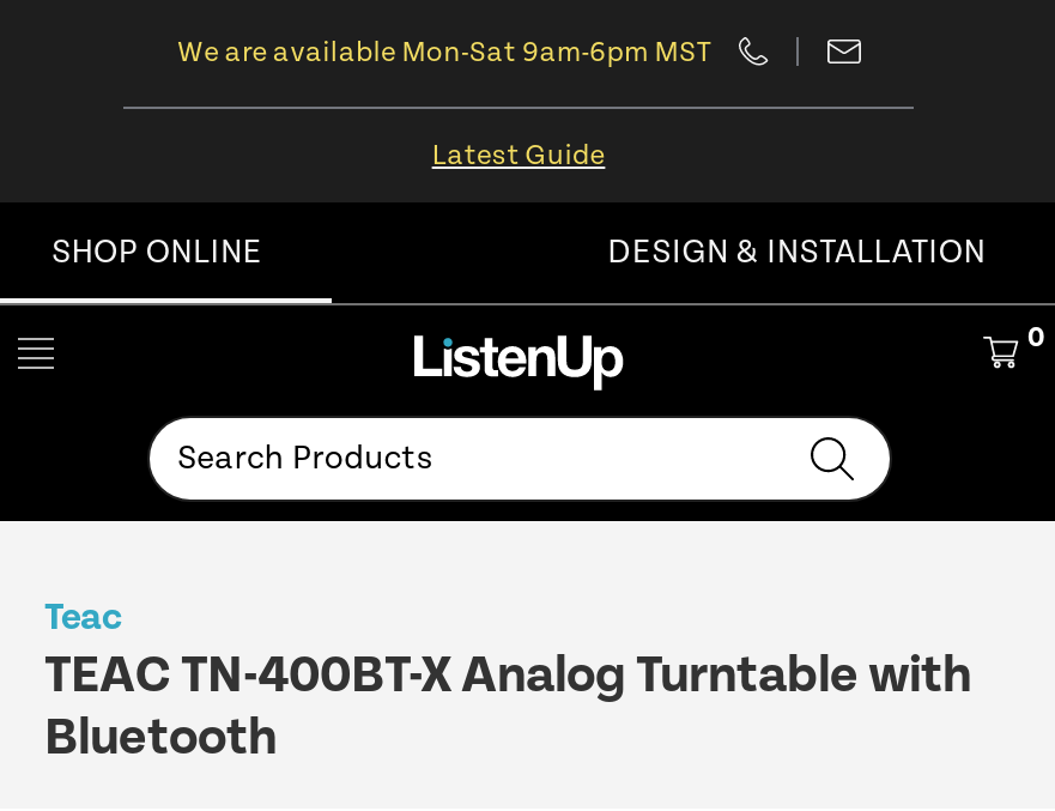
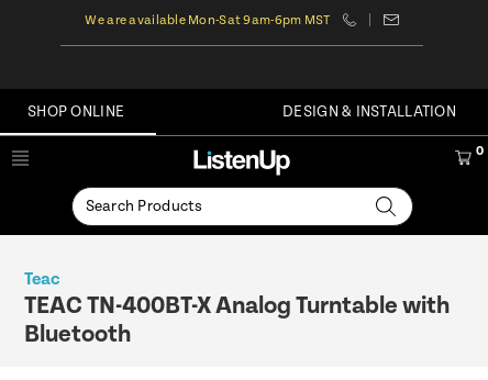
- Latest Guide
